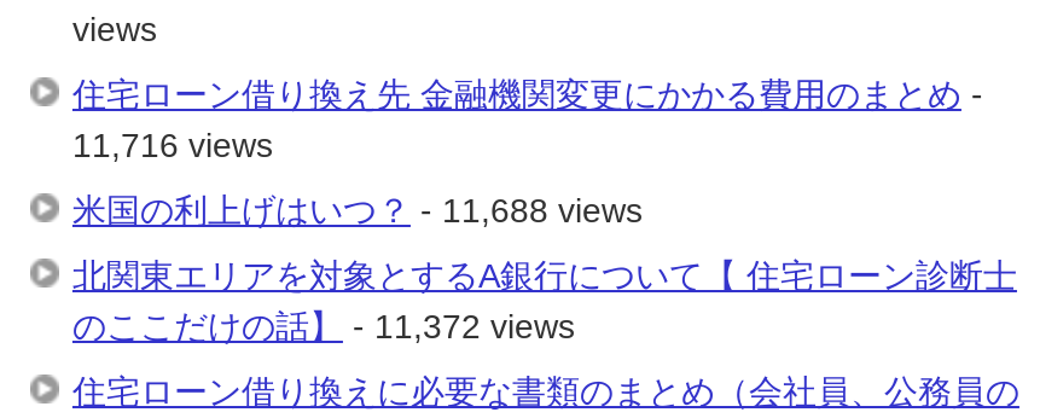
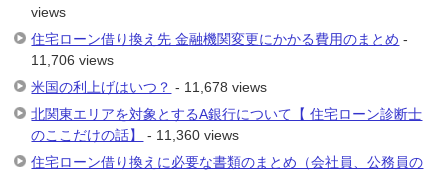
- 11,716 views
+ 11,706 views

- 米国の利上げはいつ？- 11,688 views
+ 米国の利上げはいつ？- 11,678 views

- のここだけの話】- 11,372 views
+ のここだけの話】- 11,360 views
